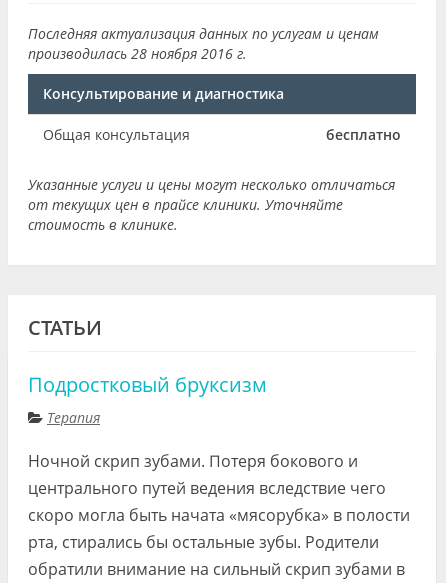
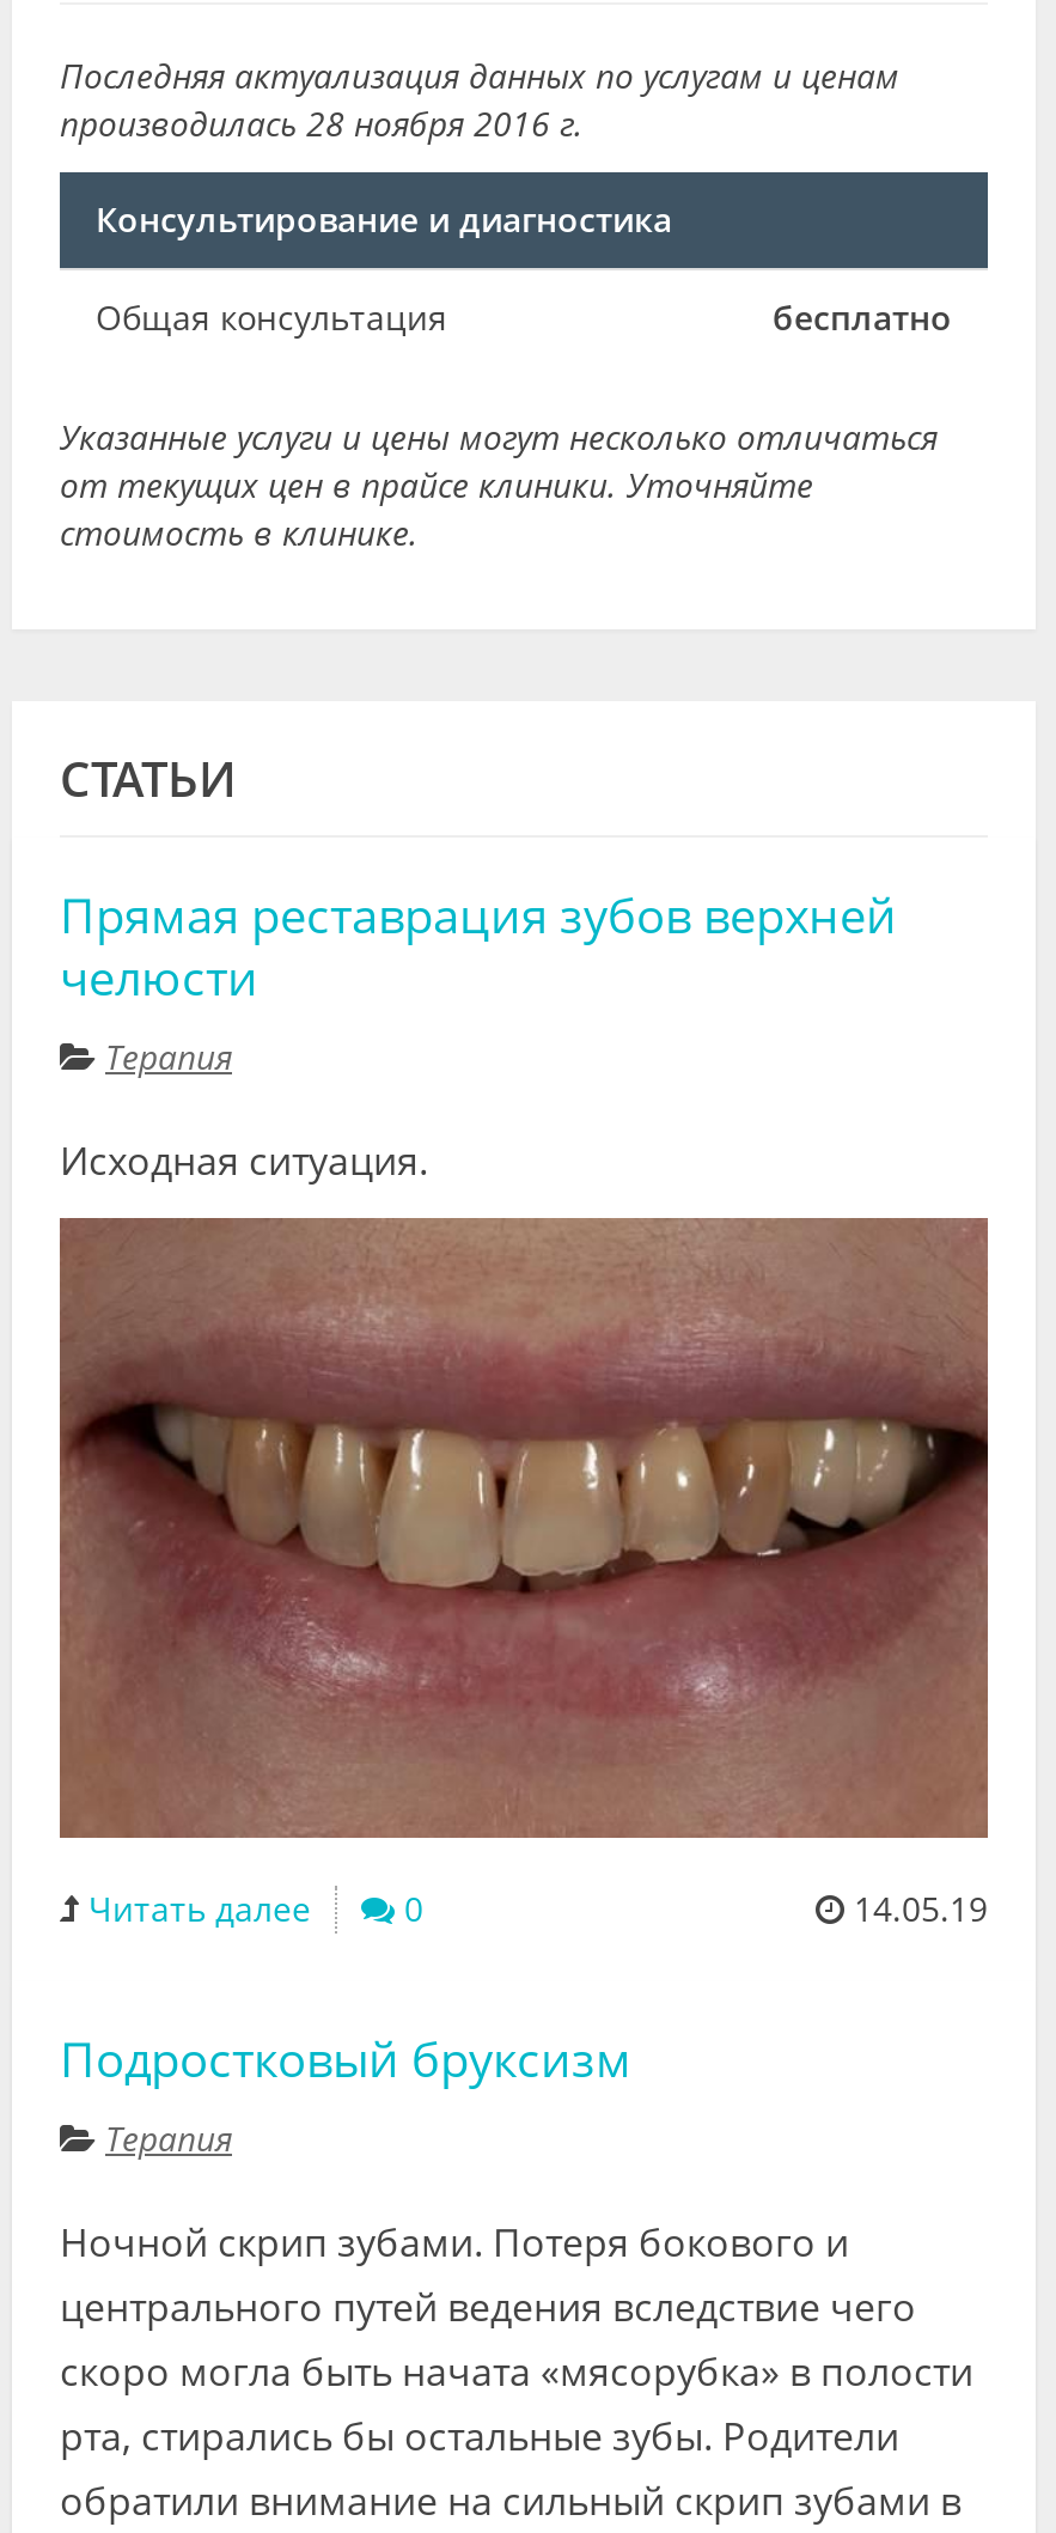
+ [image]
+ Читать далее
+ 0
+ 14.05.19

+ Прямая реставрация зубов верхней
+ челюсти
+ Терапия
+ Исходная ситуация.
